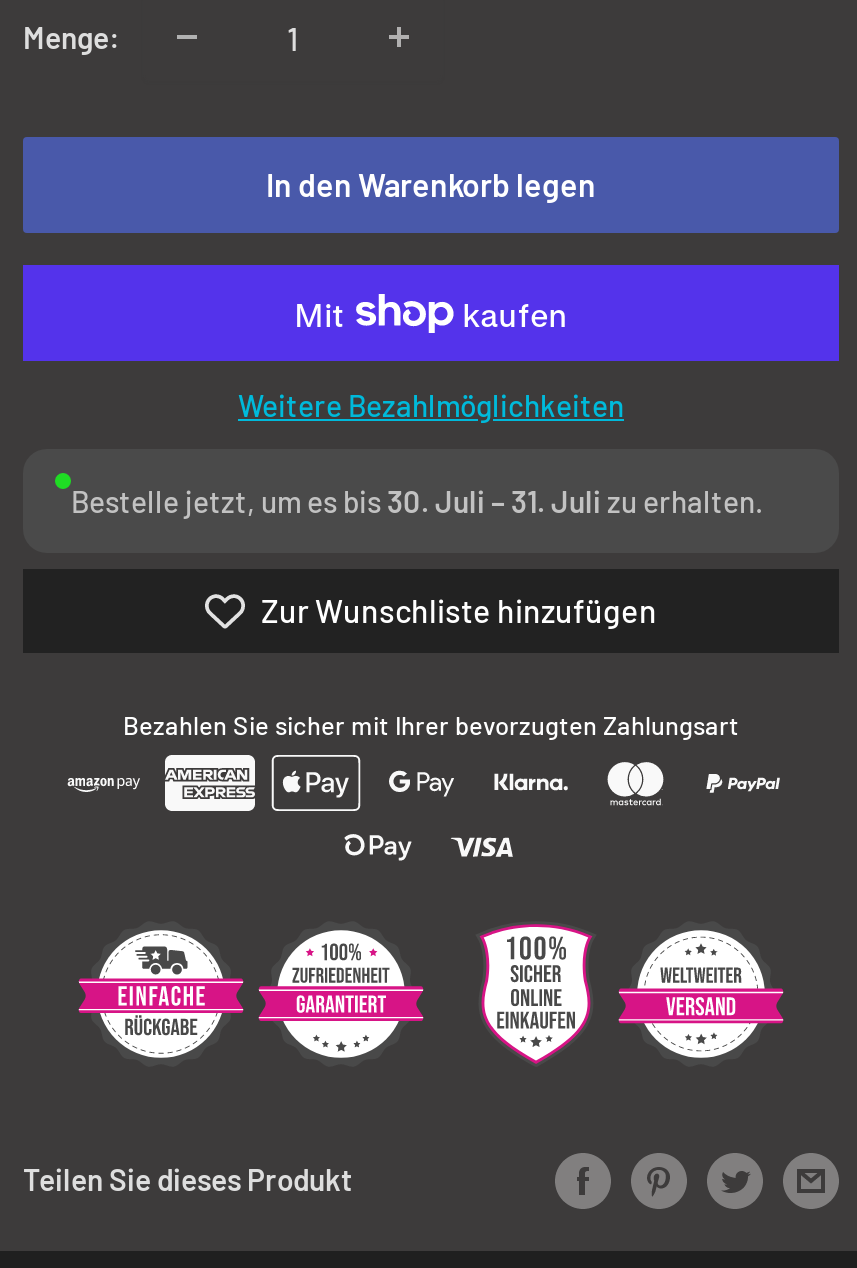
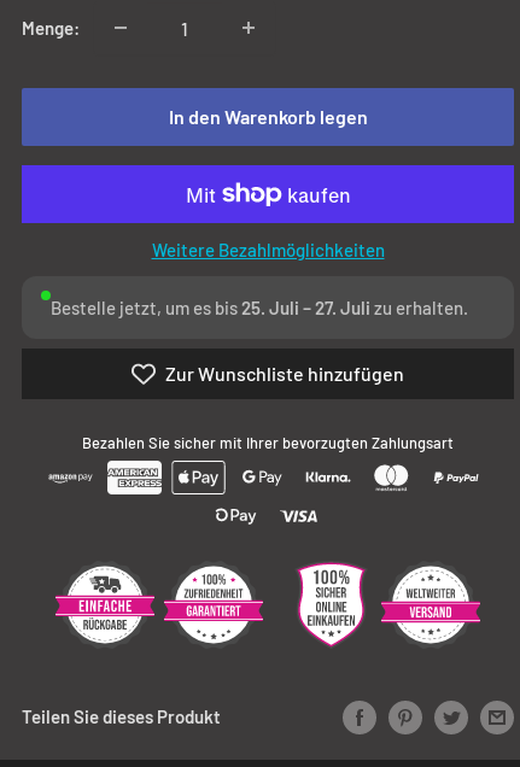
- Bestelle jetzt, um es bis 30. Juli – 31. Juli zu erhalten.
+ Bestelle jetzt, um es bis 25. Juli – 27. Juli zu erhalten.
